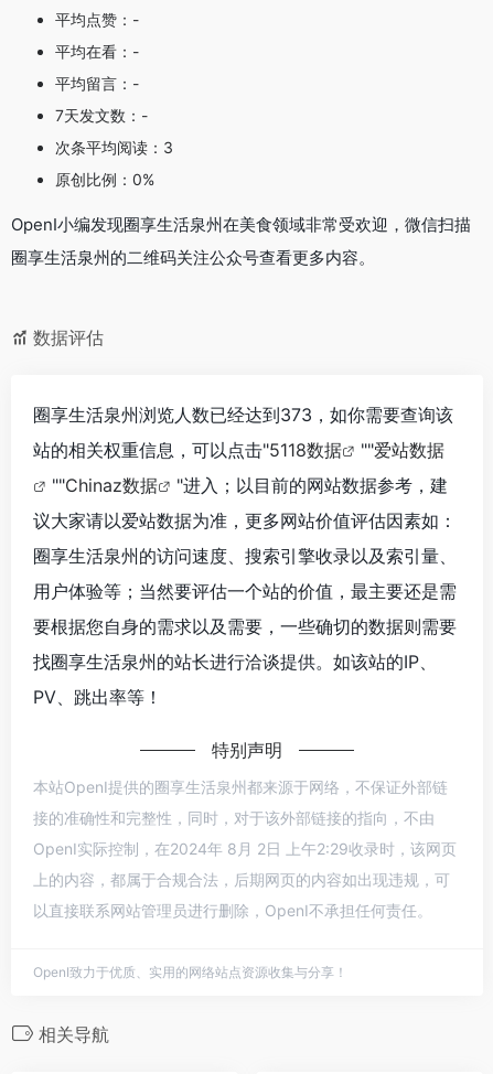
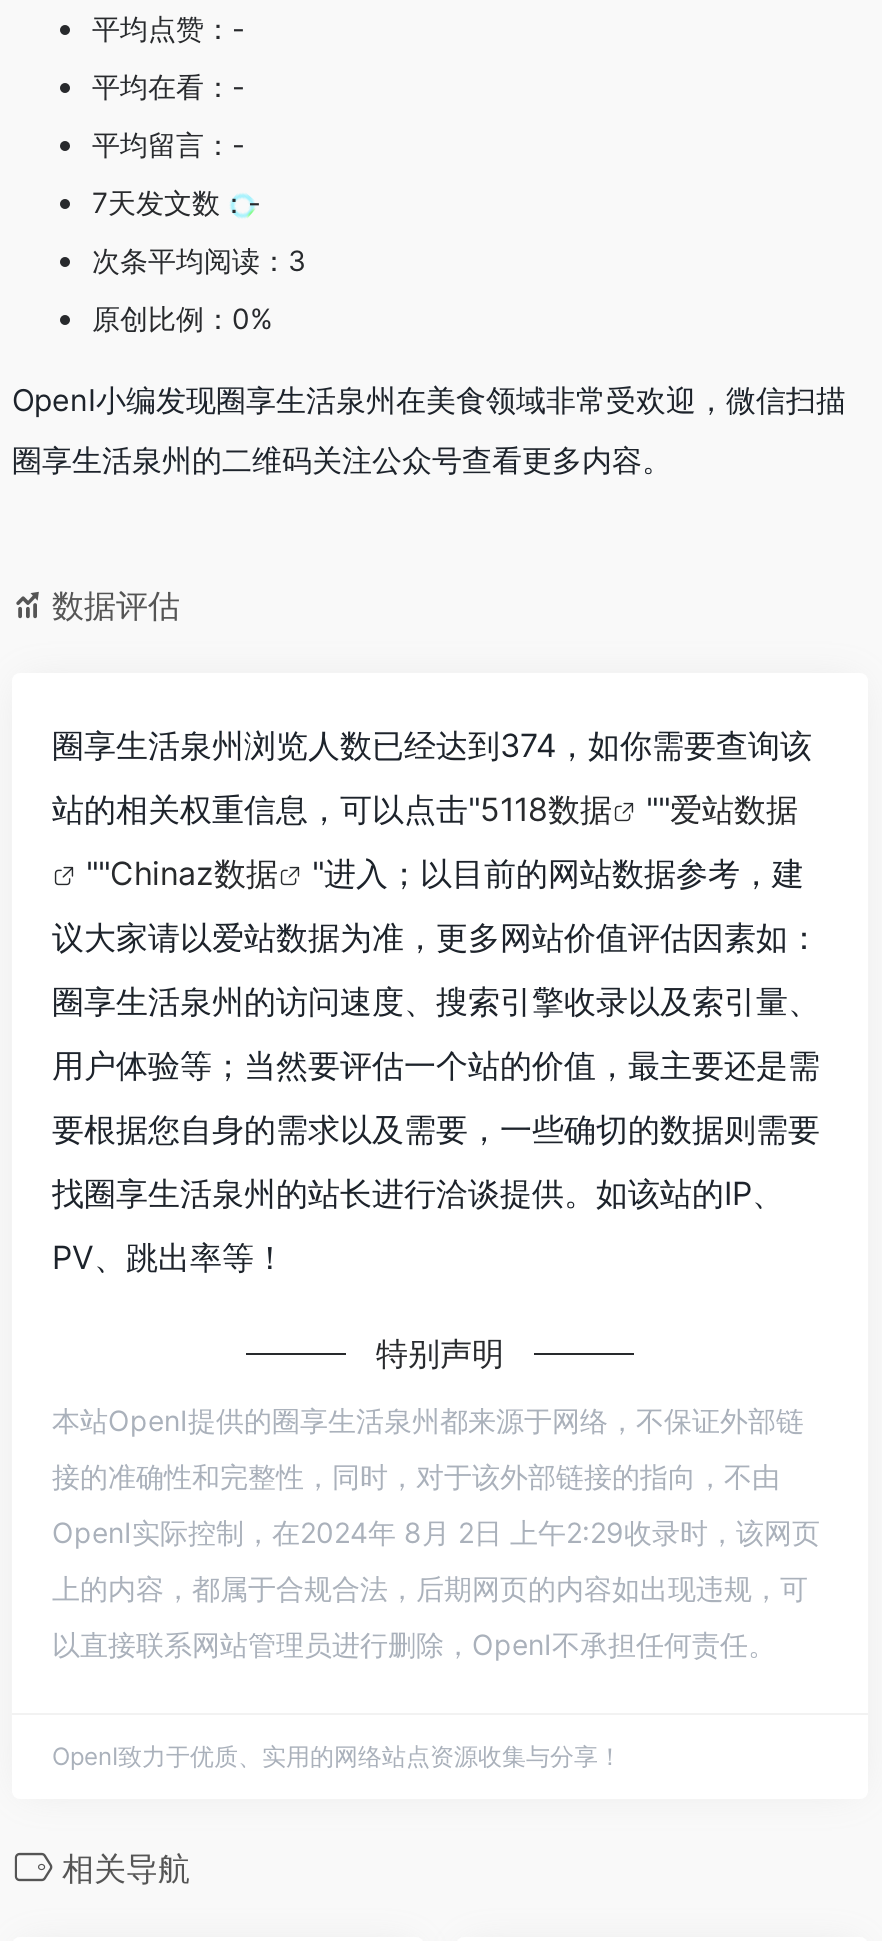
- 圈享生活泉州浏览人数已经达到373，如你需要查询该
+ 圈享生活泉州浏览人数已经达到374，如你需要查询该
